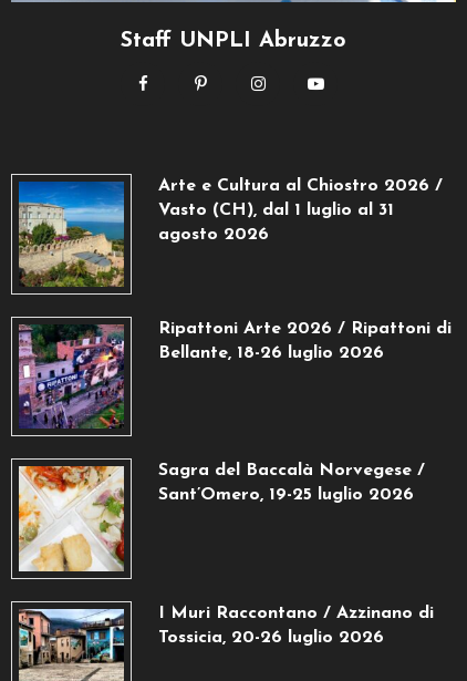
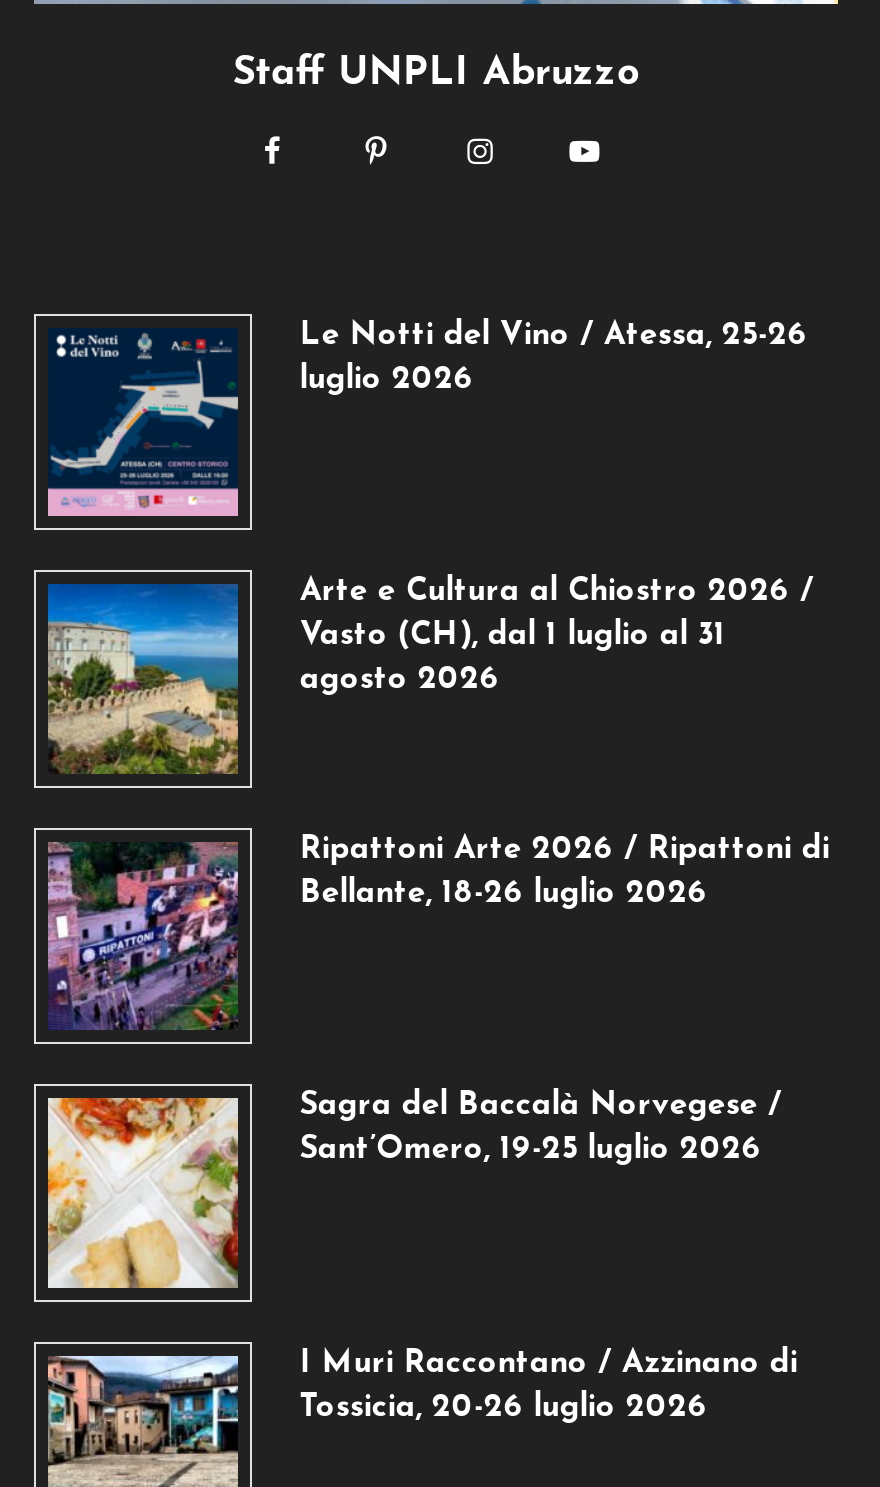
+ [image]
+ Le Notti del Vino / Atessa, 25-26
+ luglio 2026
